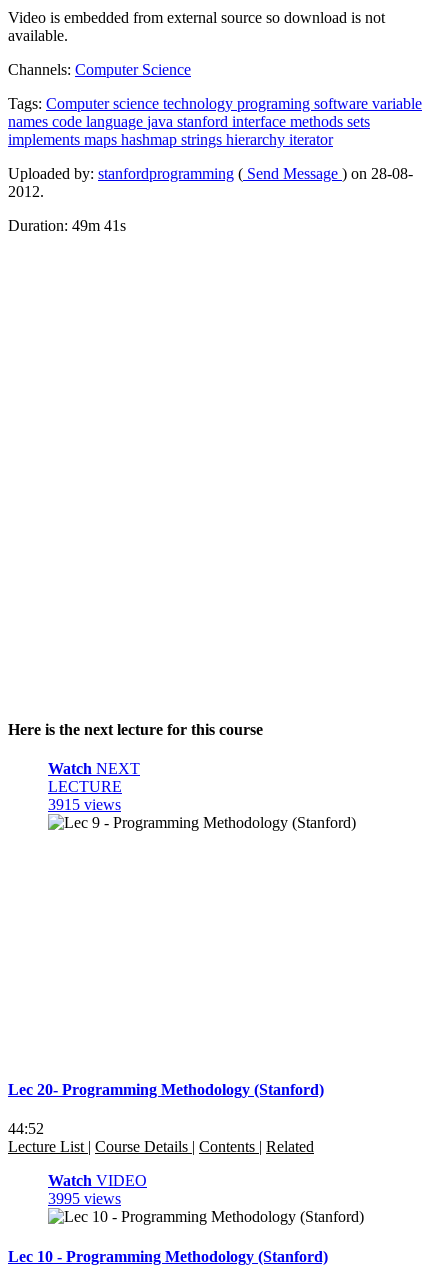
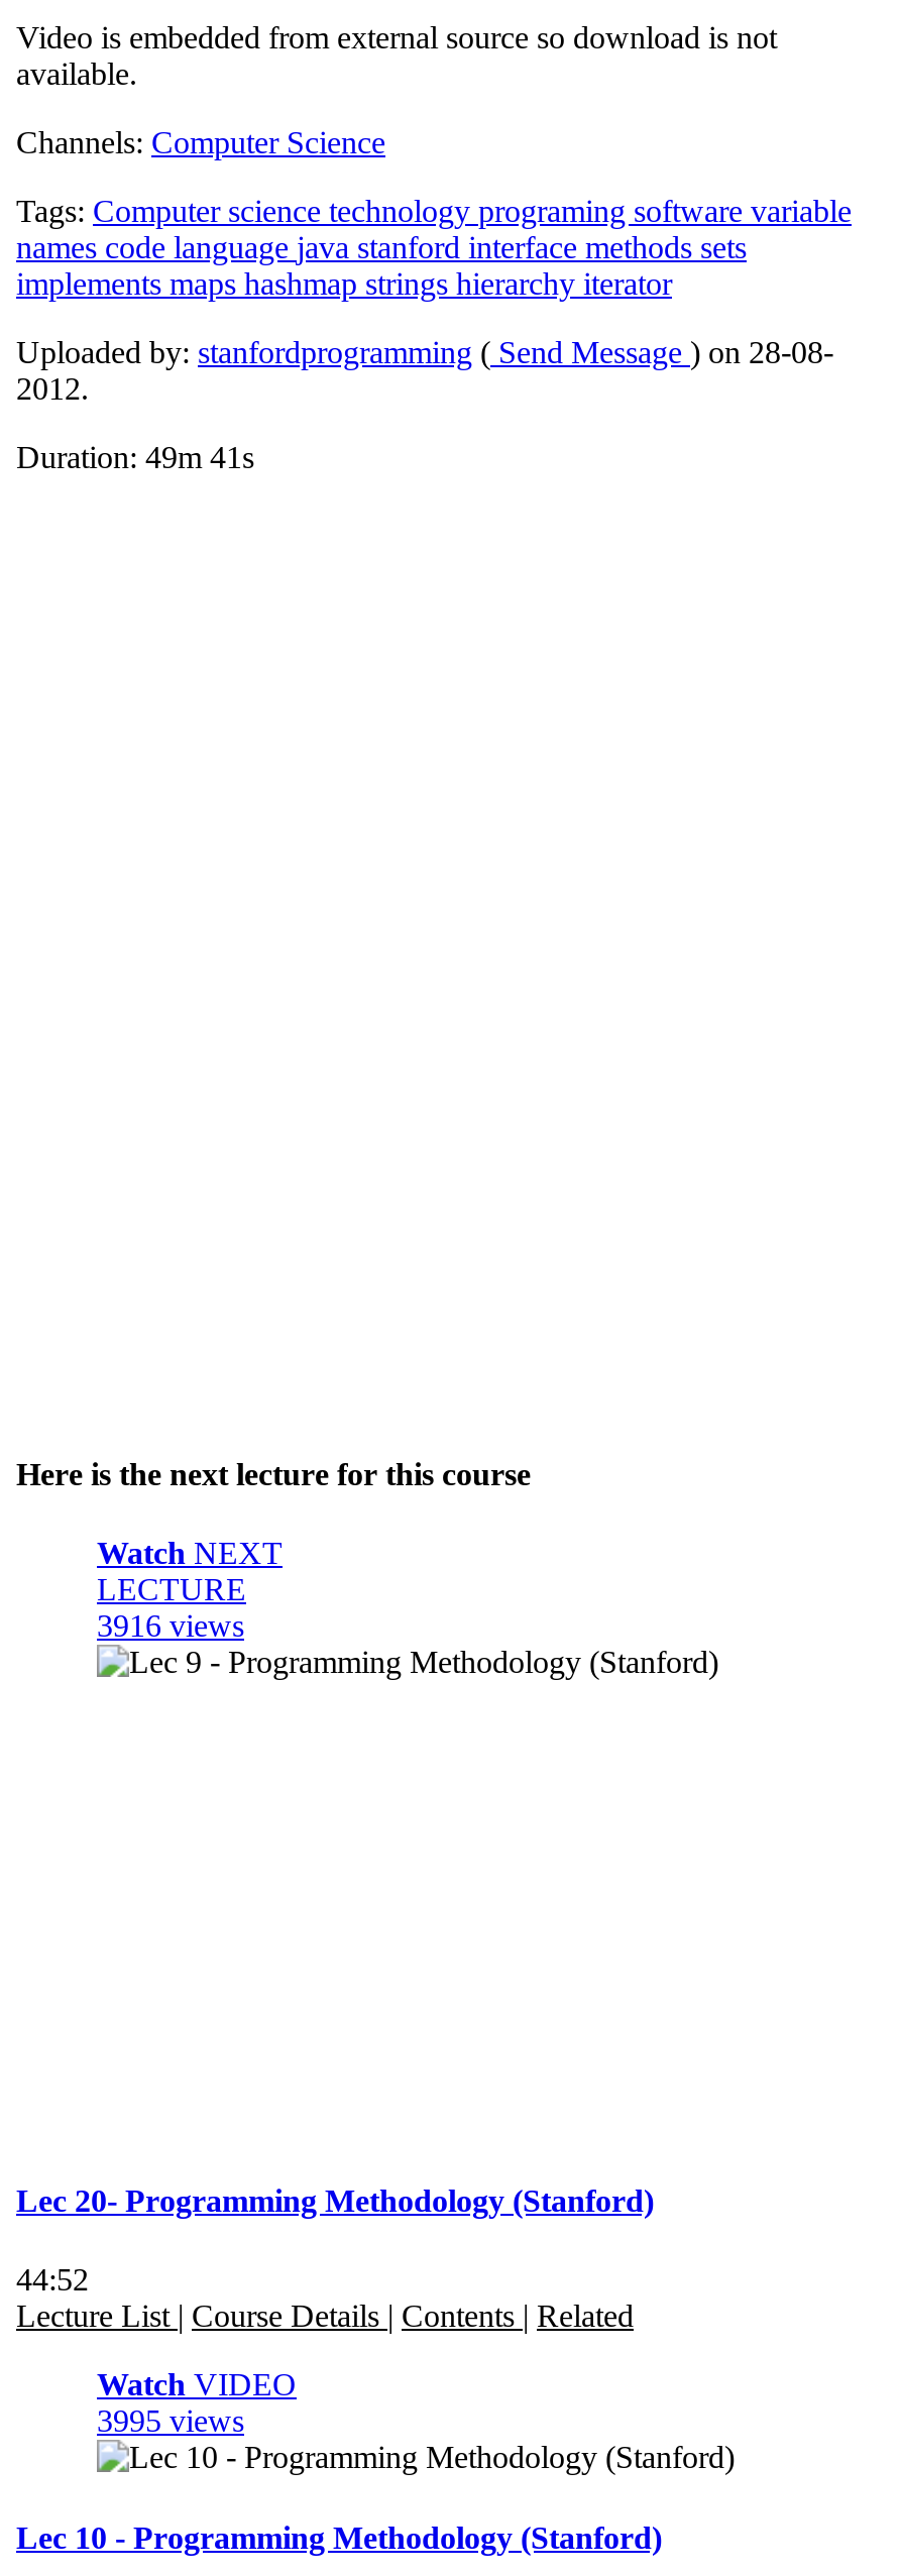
- 3915 views
+ 3916 views
